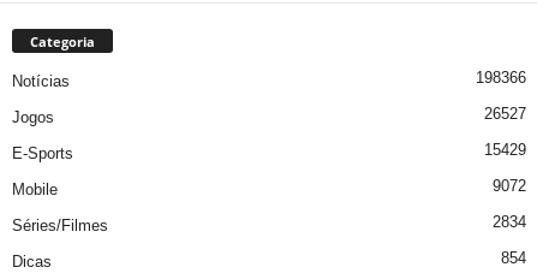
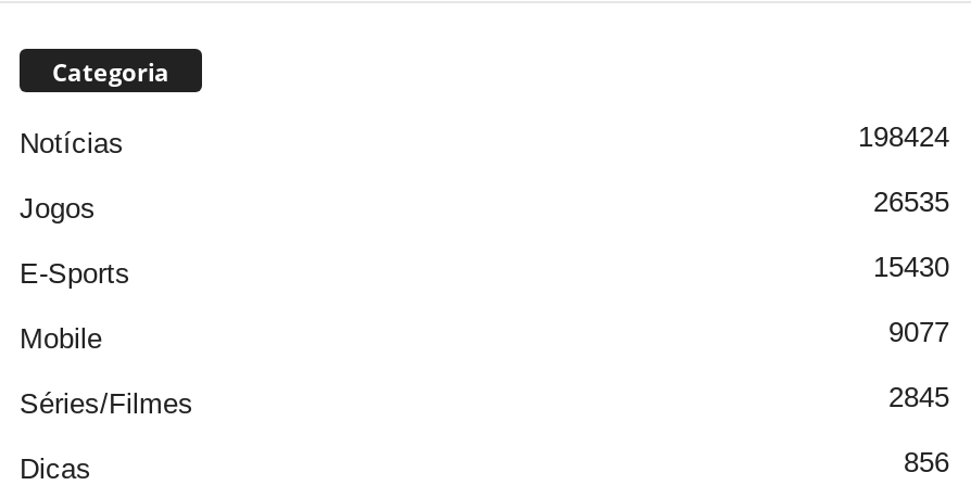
- 198366
+ 198424

- 26527
+ 26535

- 15429
+ 15430

- 9072
+ 9077

- 2834
+ 2845

- 854
+ 856
